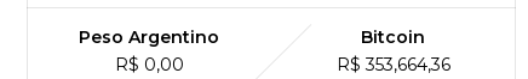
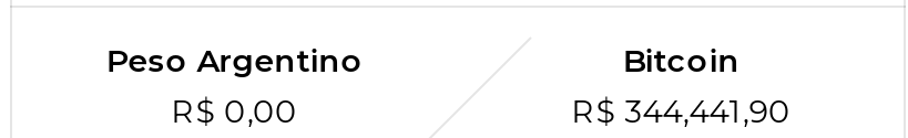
- R$ 353,664,36
+ R$ 344,441,90
